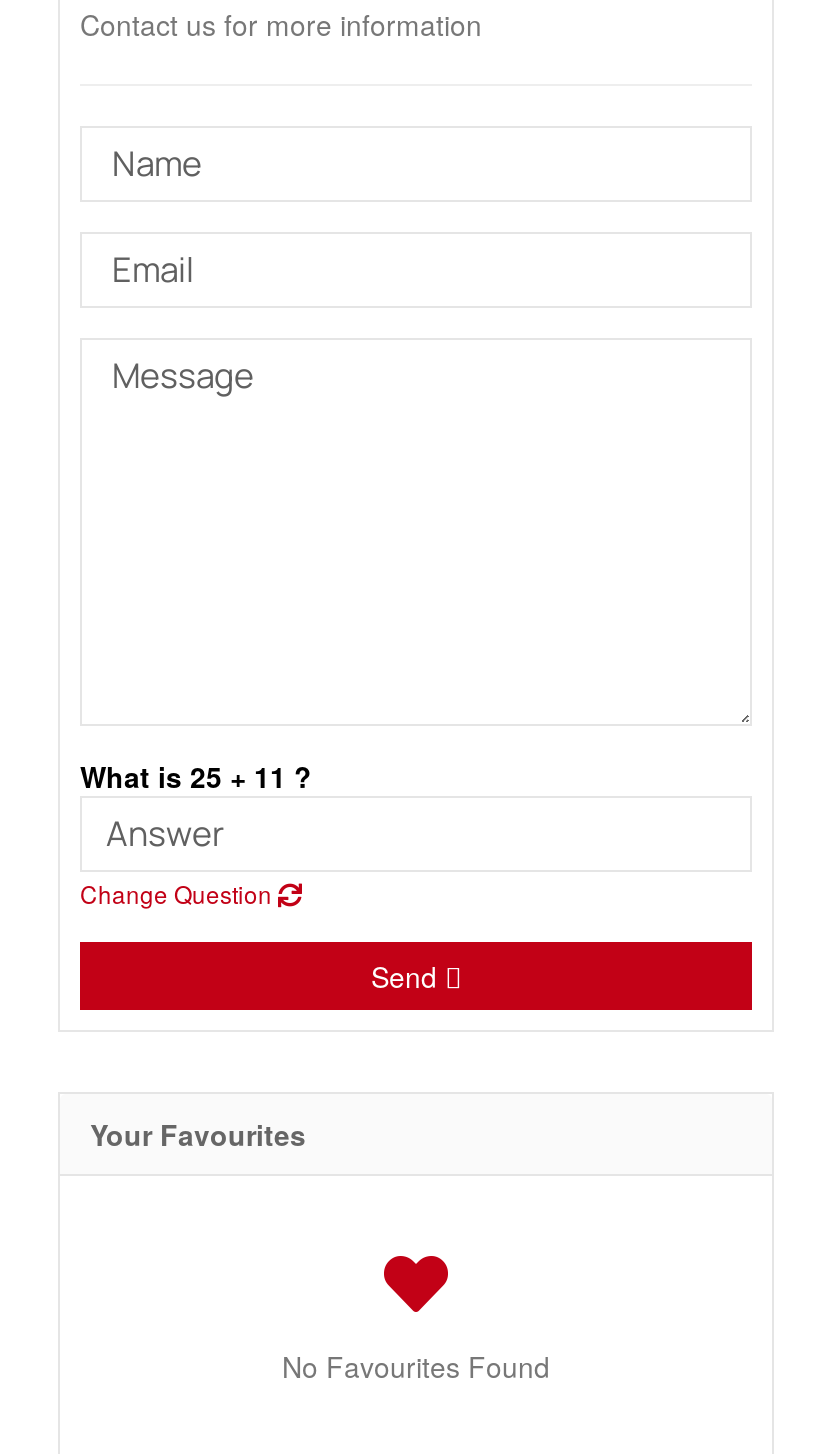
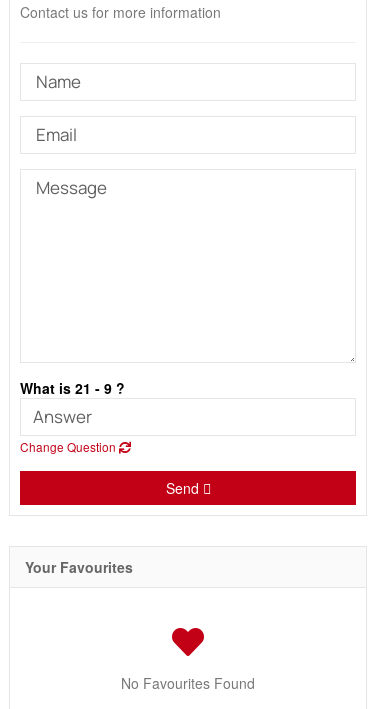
- What is 25 + 11 ?
+ What is 21 - 9 ?
